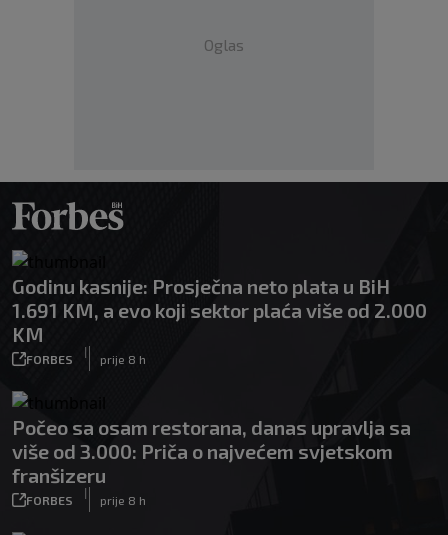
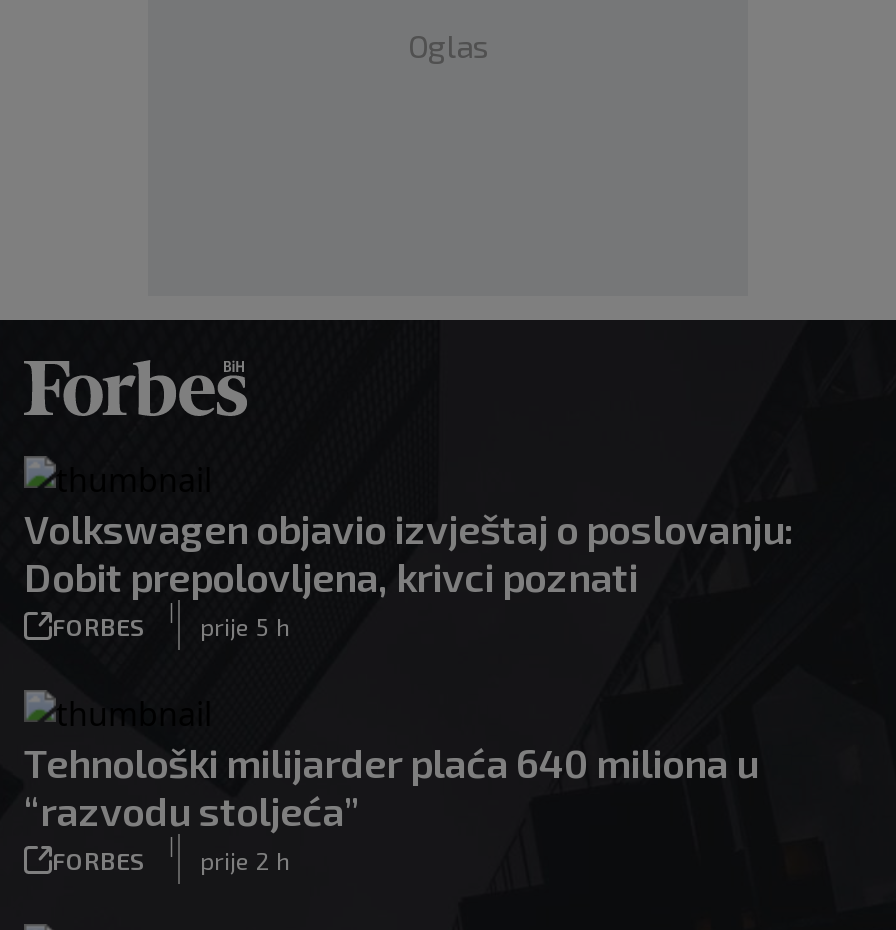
- Godinu kasnije: Prosječna neto plata u BiH
- 1.691 KM, a evo koji sektor plaća više od 2.000
- KM
+ Volkswagen objavio izvještaj o poslovanju:
+ Dobit prepolovljena, krivci poznati

- FORBES prije 8 h
+ FORBES prije 5 h

- Počeo sa osam restorana, danas upravlja sa
- više od 3.000: Priča o najvećem svjetskom
- franšizeru
+ Tehnološki milijarder plaća 640 miliona u
+ “razvodu stoljeća”

- FORBES prije 8 h
+ FORBES prije 2 h
